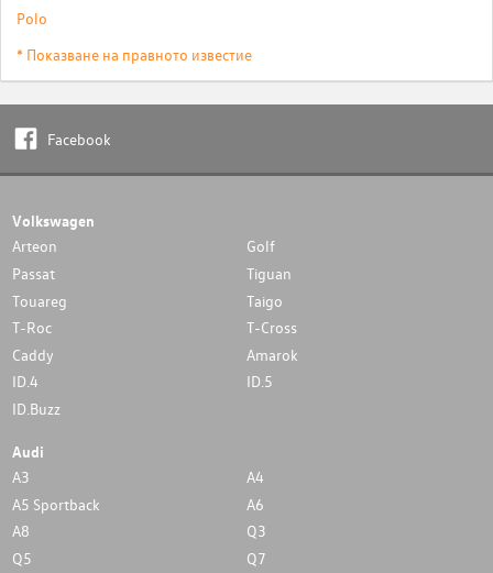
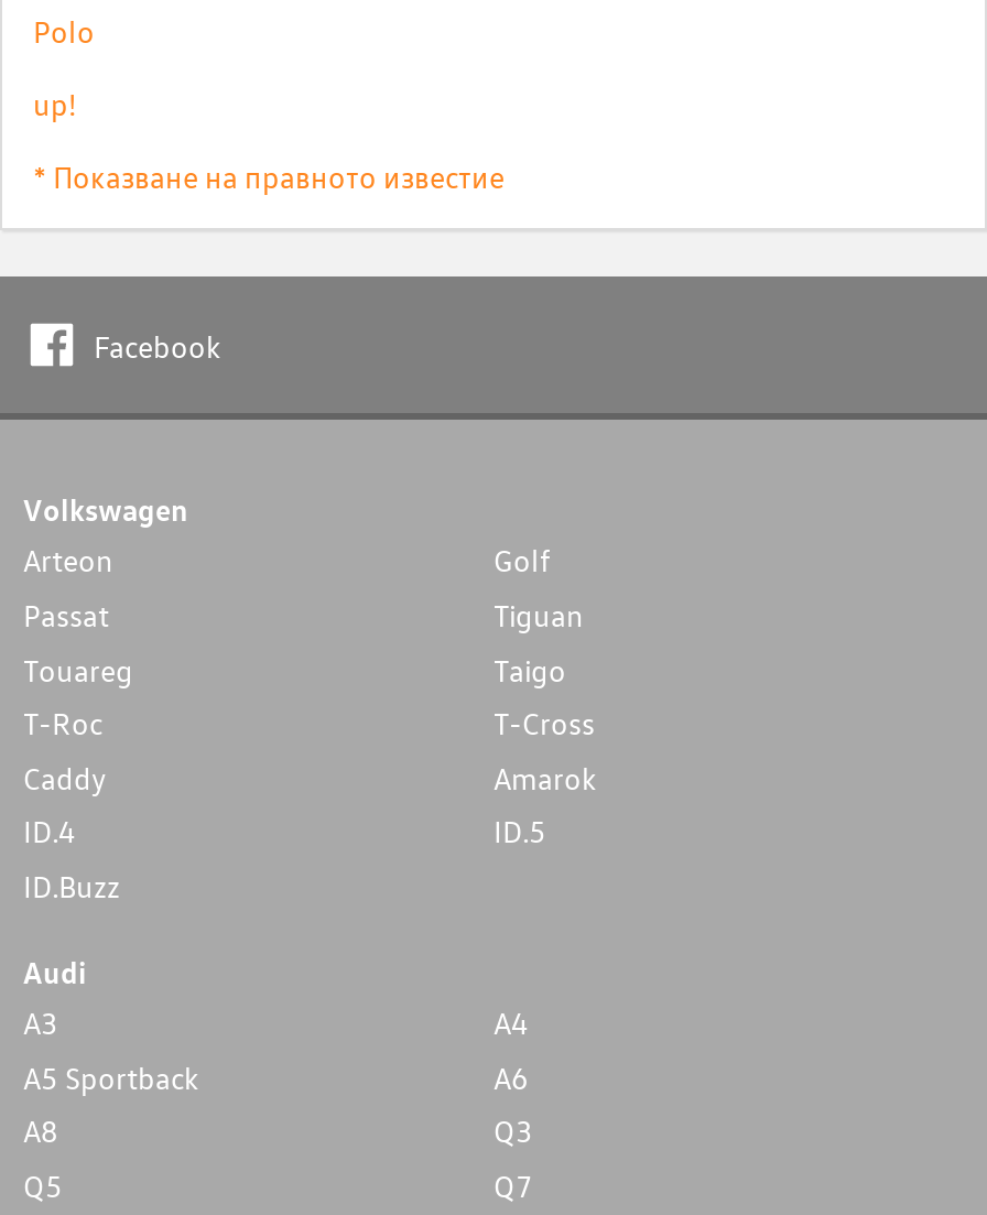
+ up!
